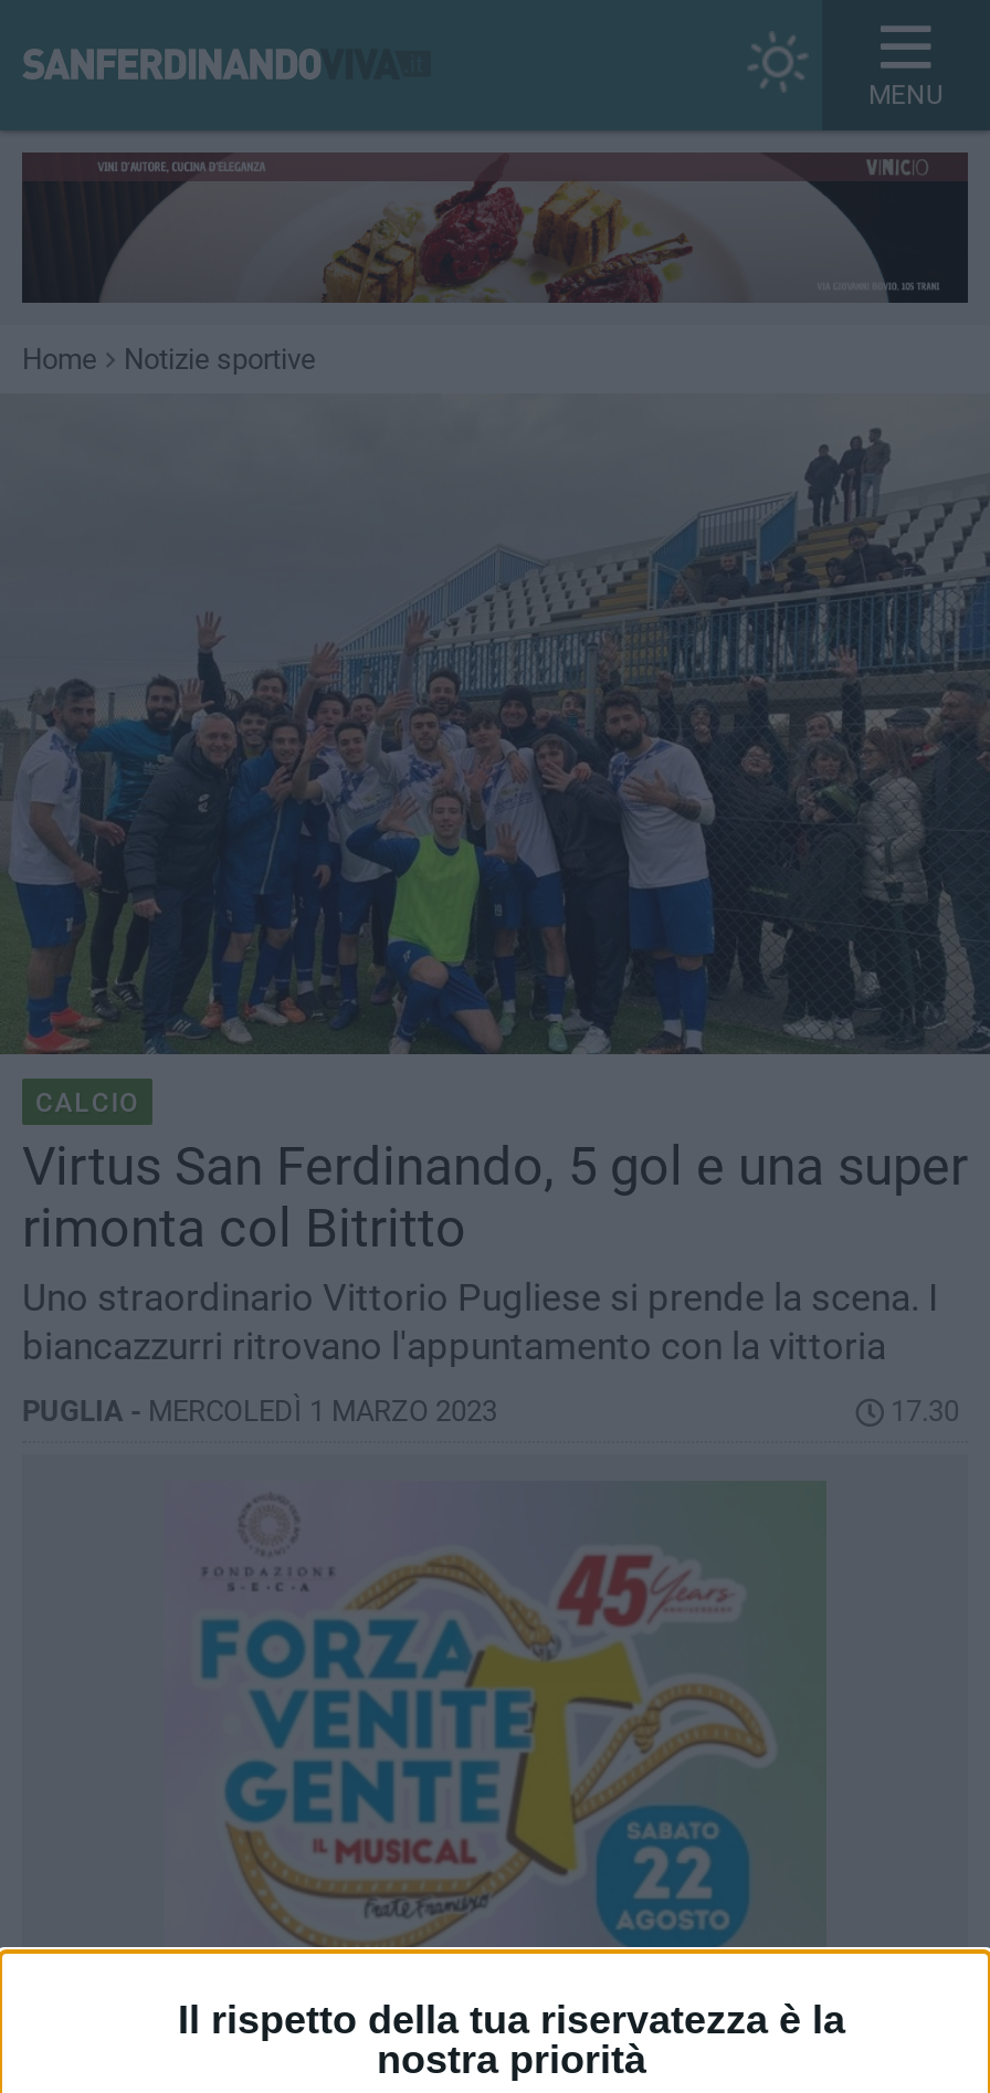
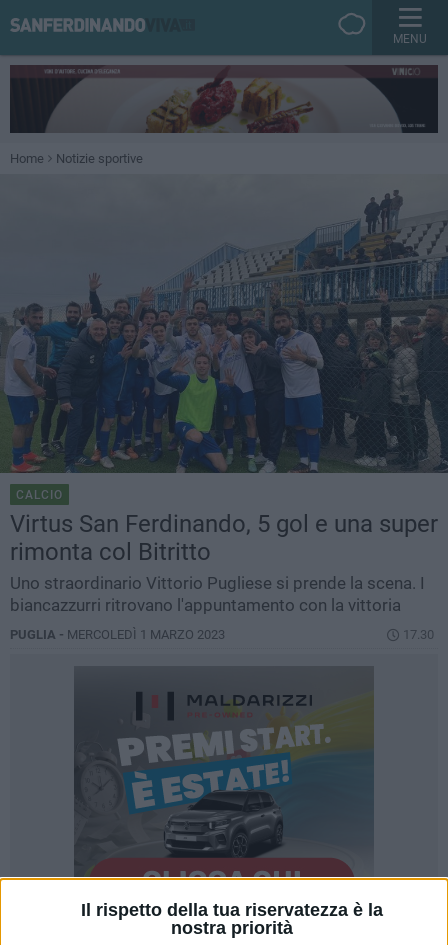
- [image]
+ [image]
